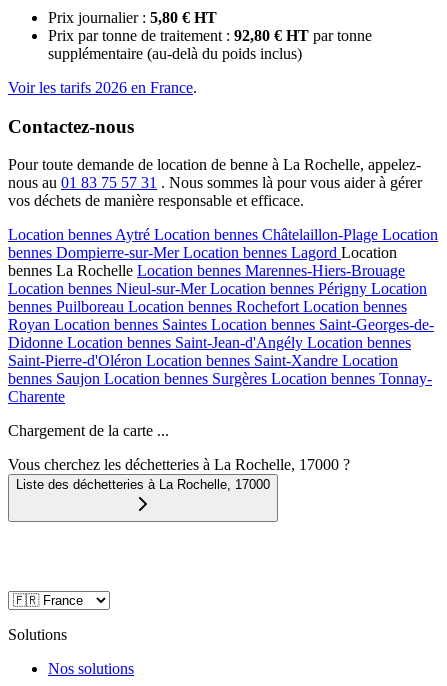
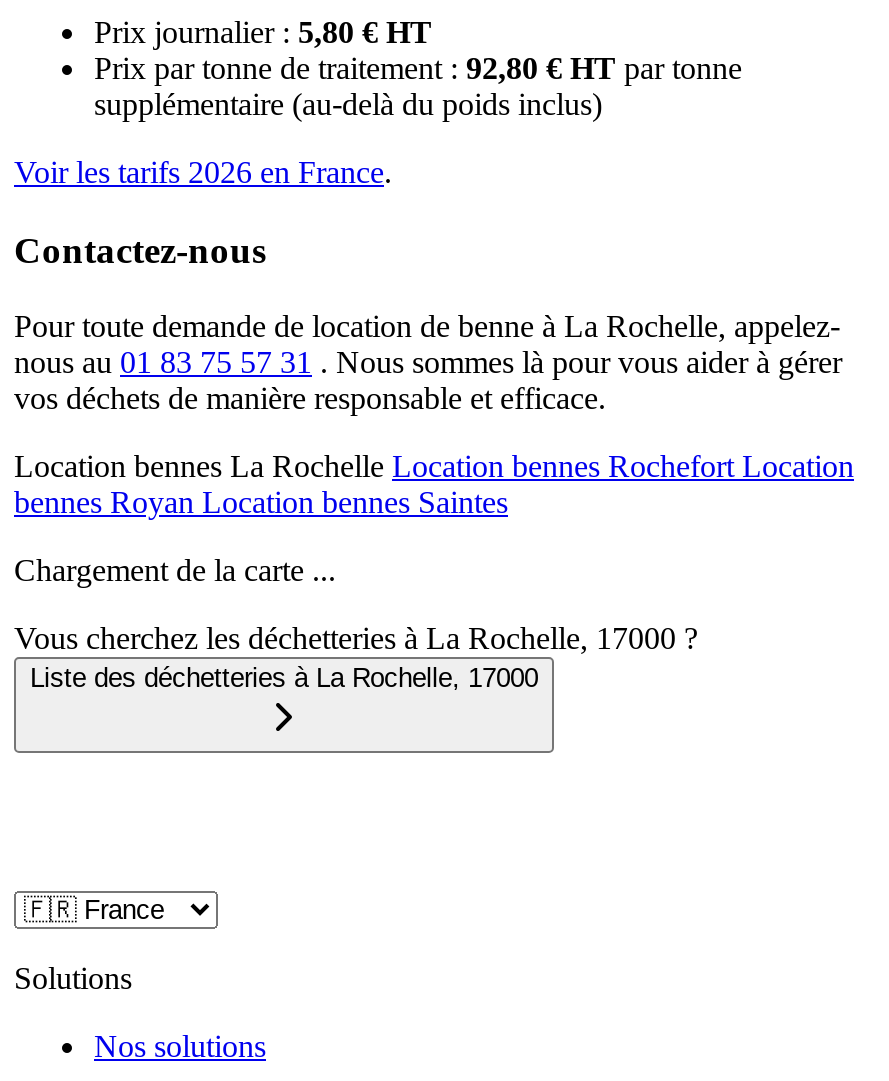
- Location bennes Aytré Location bennes Châtelaillon-Plage Location
- bennes Dompierre-sur-Mer Location bennes Lagord Location
- bennes La Rochelle Location bennes Marennes-Hiers-Brouage
- Location bennes Nieul-sur-Mer Location bennes Périgny Location
- bennes Puilboreau Location bennes Rochefort Location bennes
- Royan Location bennes Saintes Location bennes Saint-Georges-de-
- Didonne Location bennes Saint-Jean-d'Angély Location bennes
- Saint-Pierre-d'Oléron Location bennes Saint-Xandre Location
- bennes Saujon Location bennes Surgères Location bennes Tonnay-
- Charente
+ Location bennes La Rochelle Location bennes Rochefort Location
+ bennes Royan Location bennes Saintes
